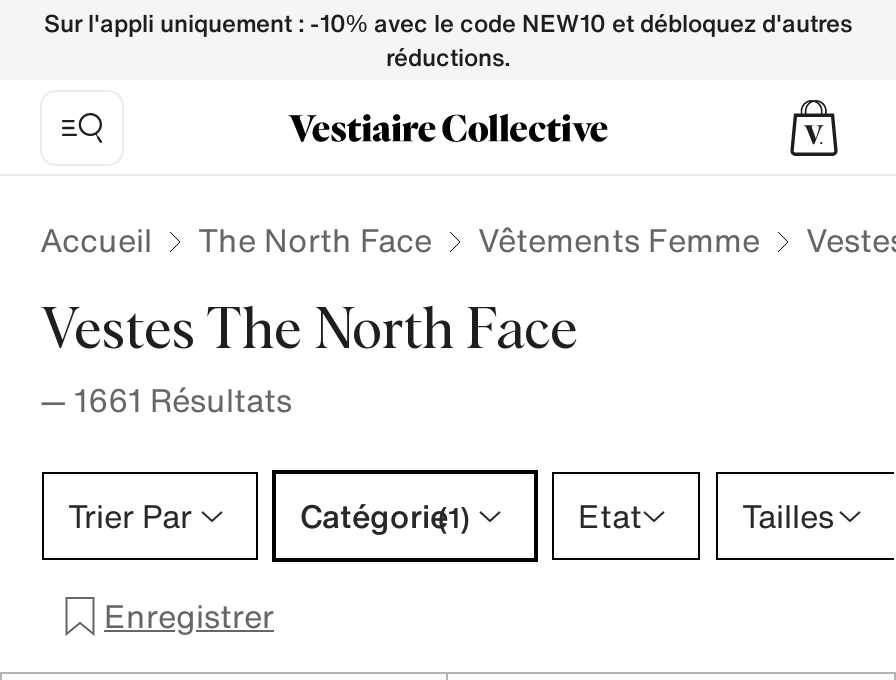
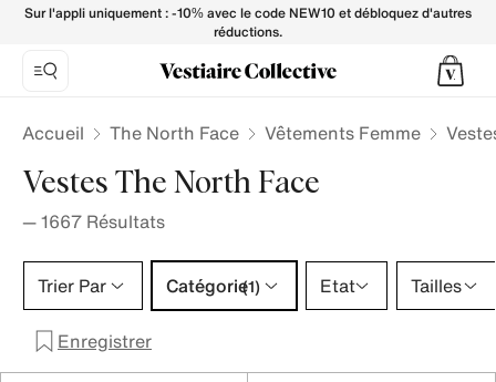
- — 1661 Résultats
+ — 1667 Résultats
